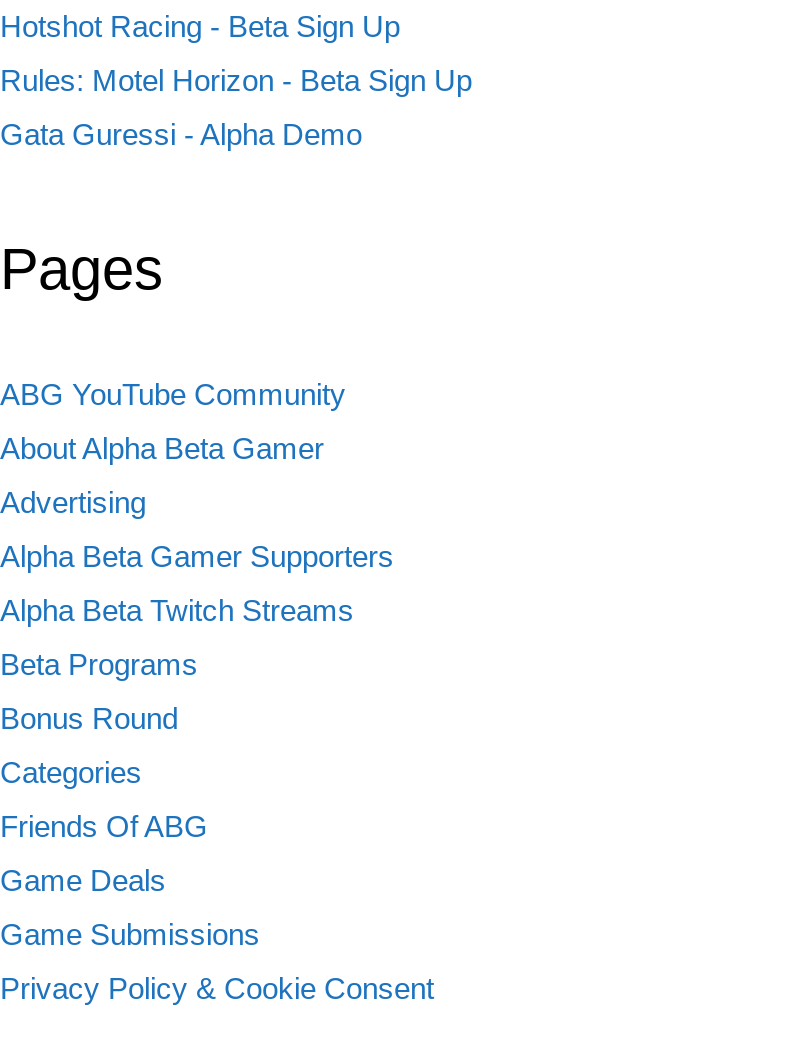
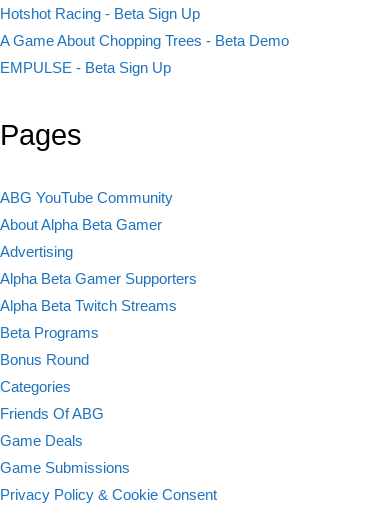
- Rules: Motel Horizon - Beta Sign Up
+ A Game About Chopping Trees - Beta Demo

- Gata Guressi - Alpha Demo
+ EMPULSE - Beta Sign Up
